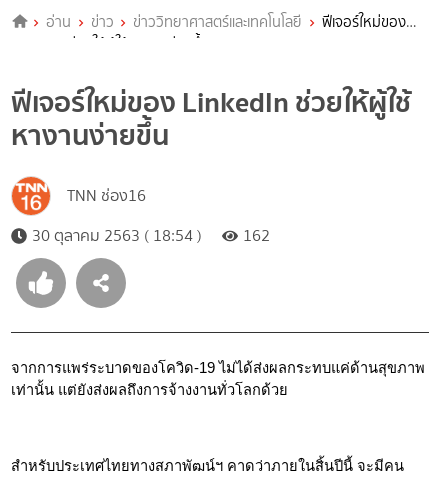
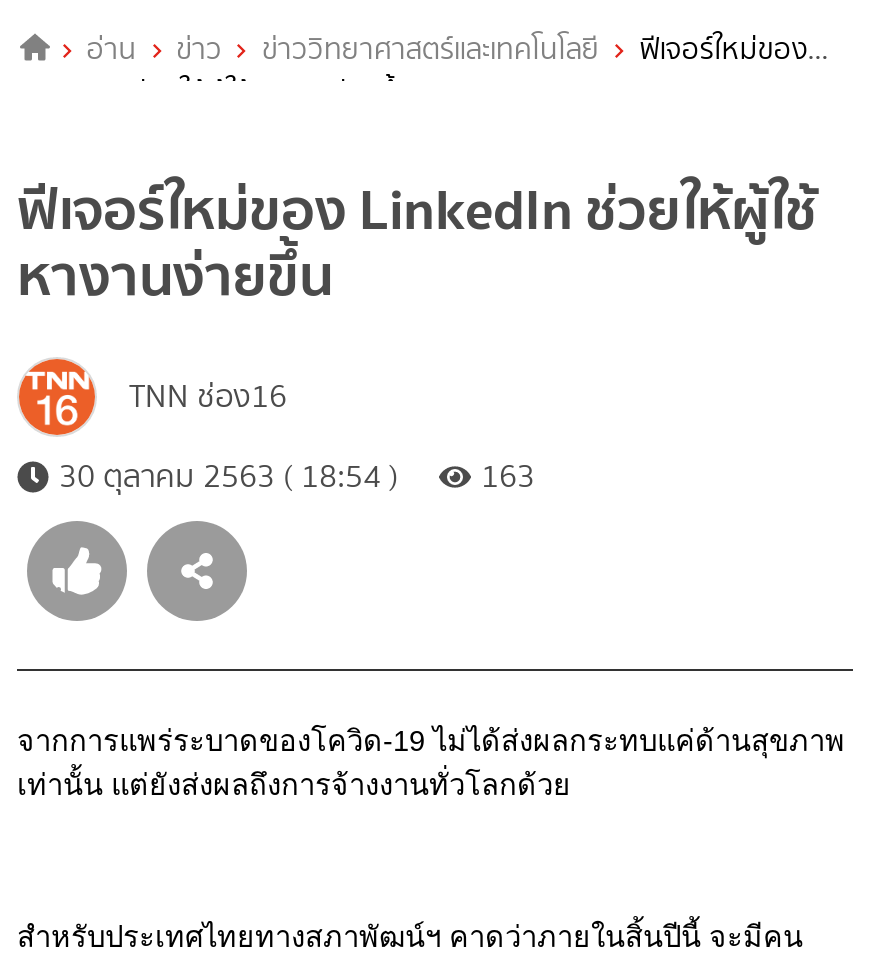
- 30 ตุลาคม 2563 ( 18:54 ) 162
+ 30 ตุลาคม 2563 ( 18:54 ) 163
